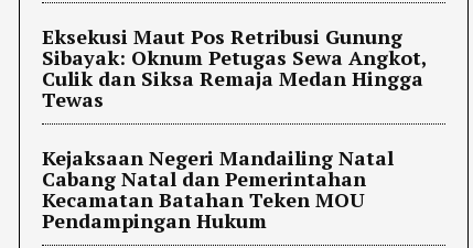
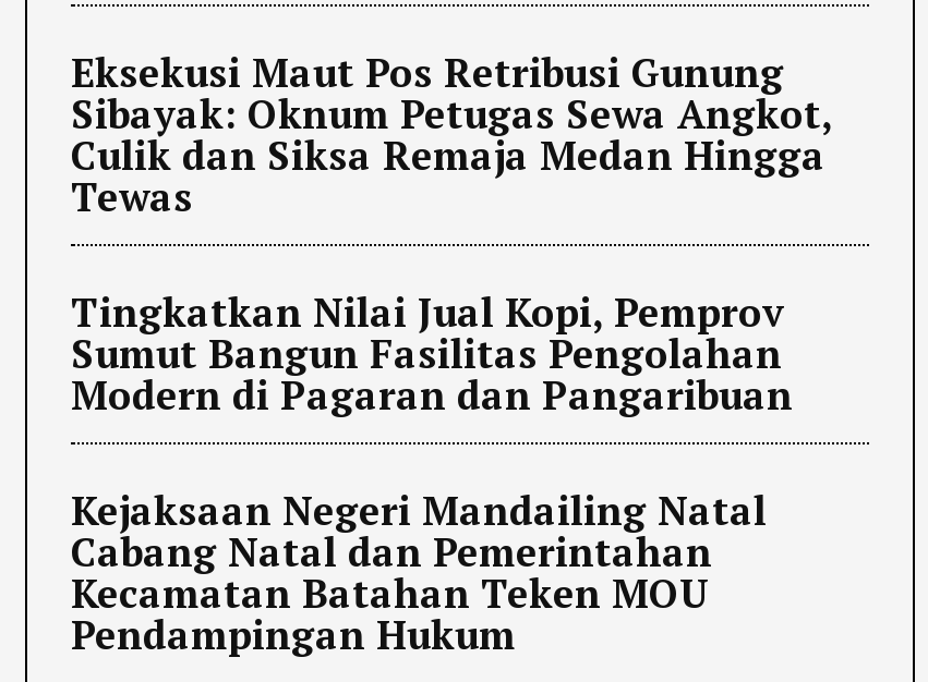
+ Tingkatkan Nilai Jual Kopi, Pemprov
+ Sumut Bangun Fasilitas Pengolahan
+ Modern di Pagaran dan Pangaribuan
